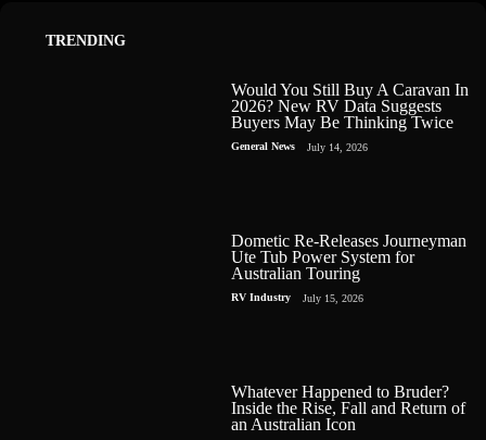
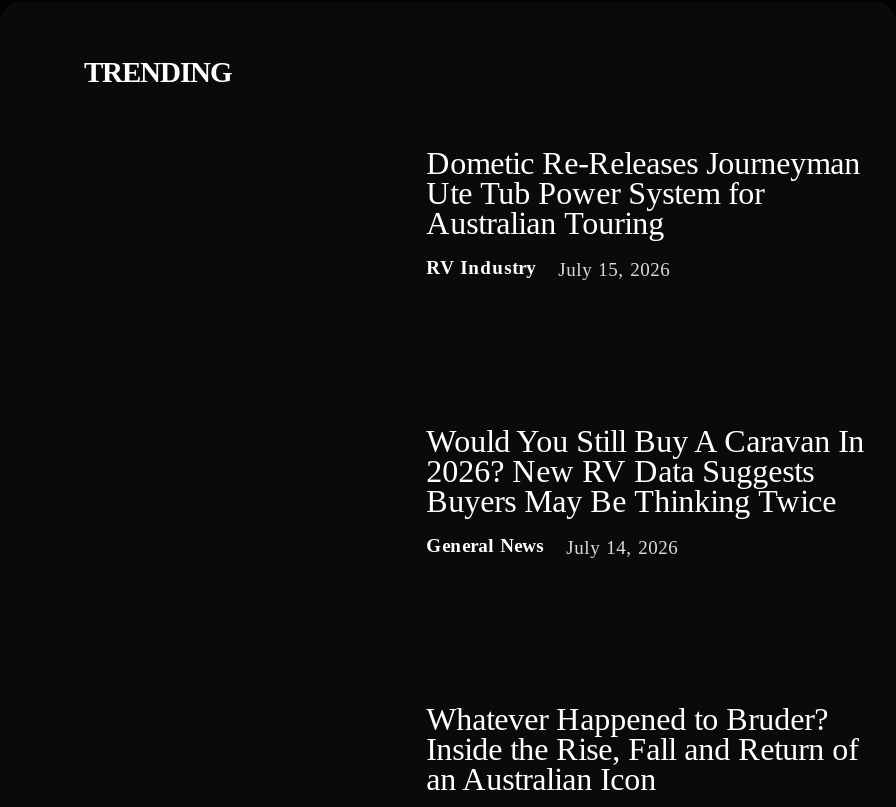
moved down: Would You Still Buy A Caravan In | 2026? New RV Data Suggests | Buyers May Be Thinking Twice | General News | July 14, 2026

moved up: Dometic Re-Releases Journeyman | Ute Tub Power System for | Australian Touring | RV Industry | July 15, 2026
